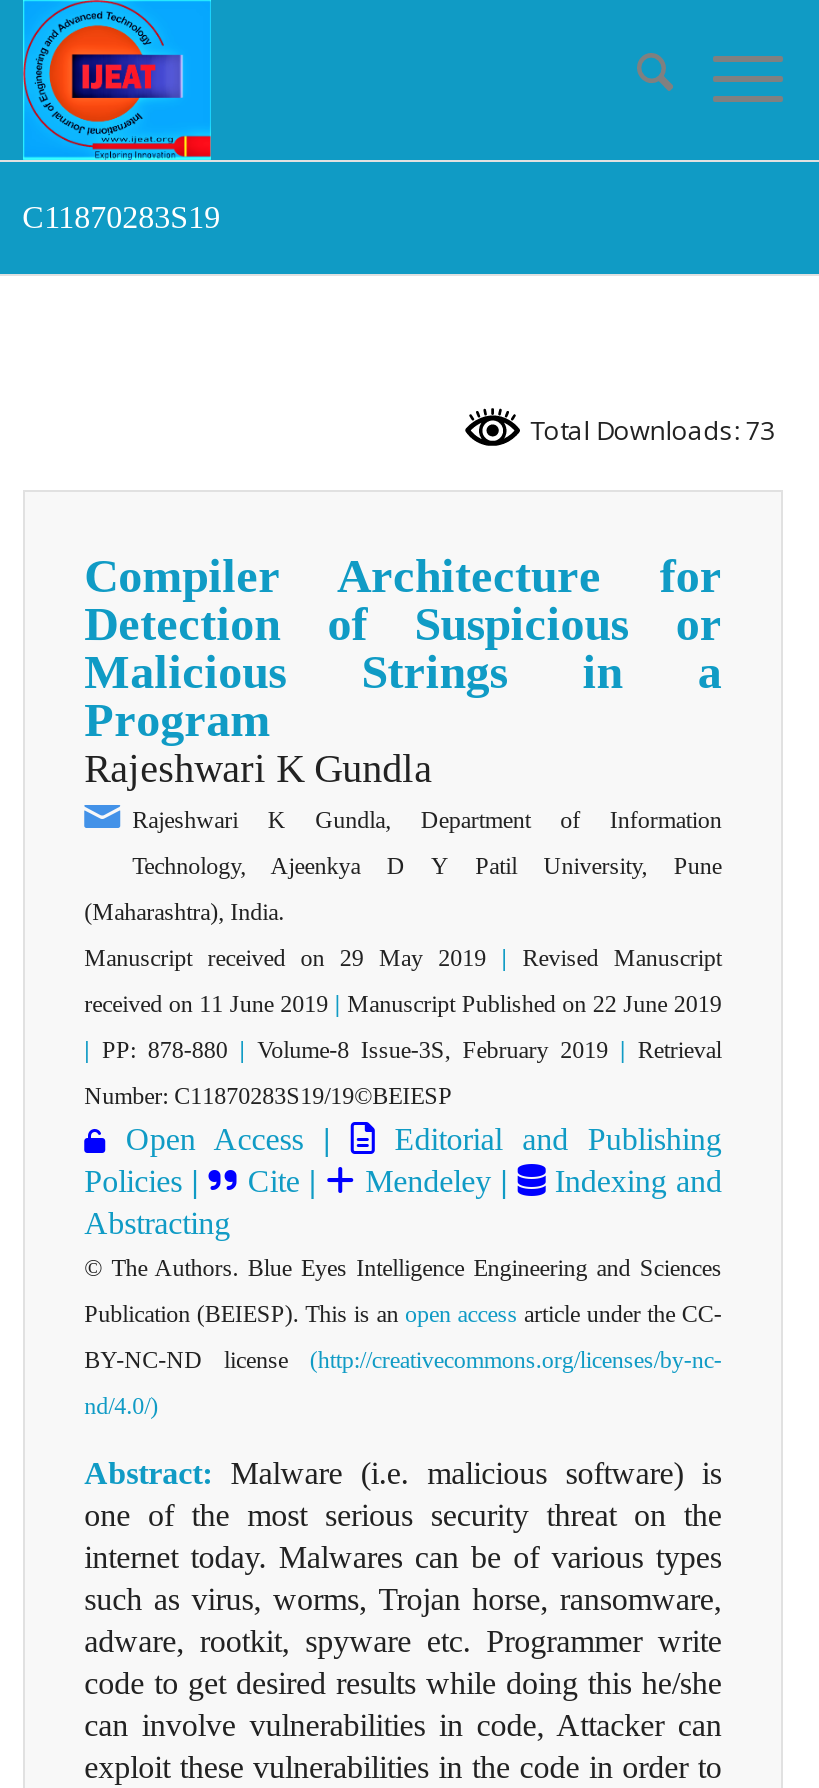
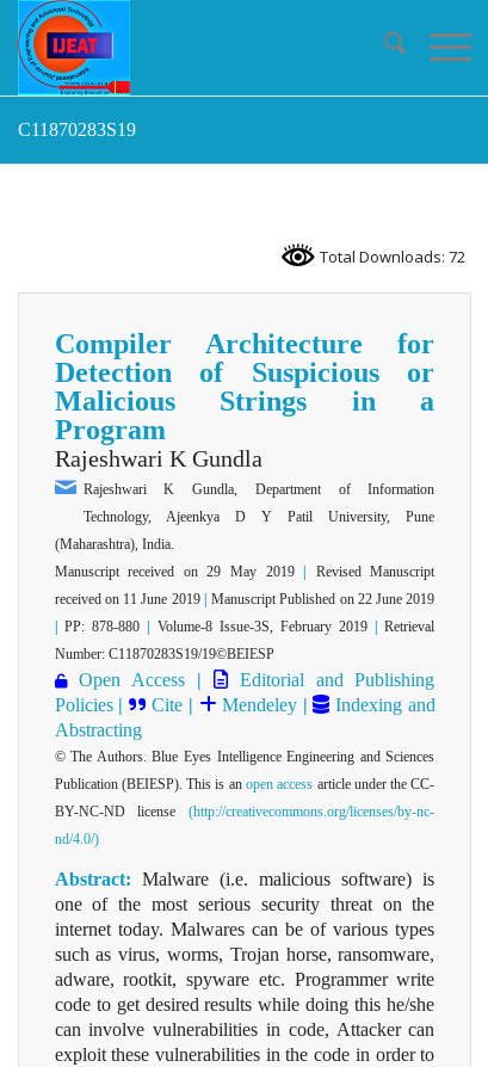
- Total Downloads: 73
+ Total Downloads: 72
